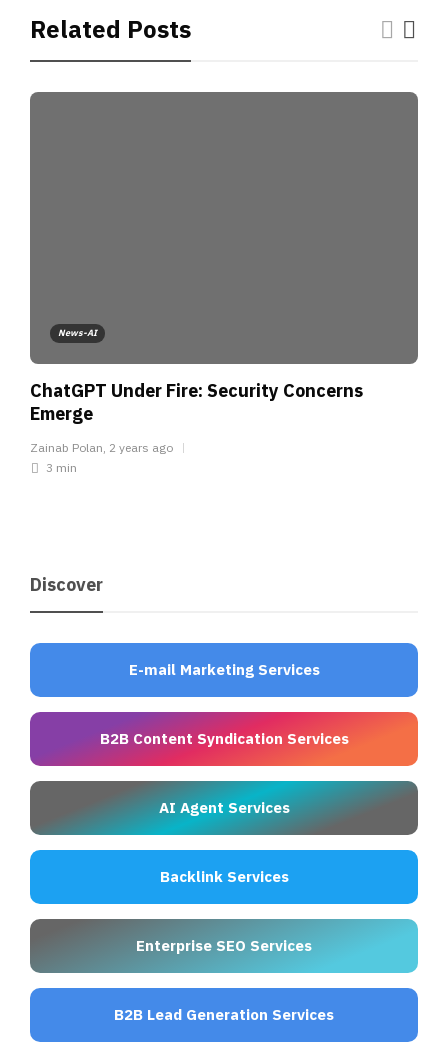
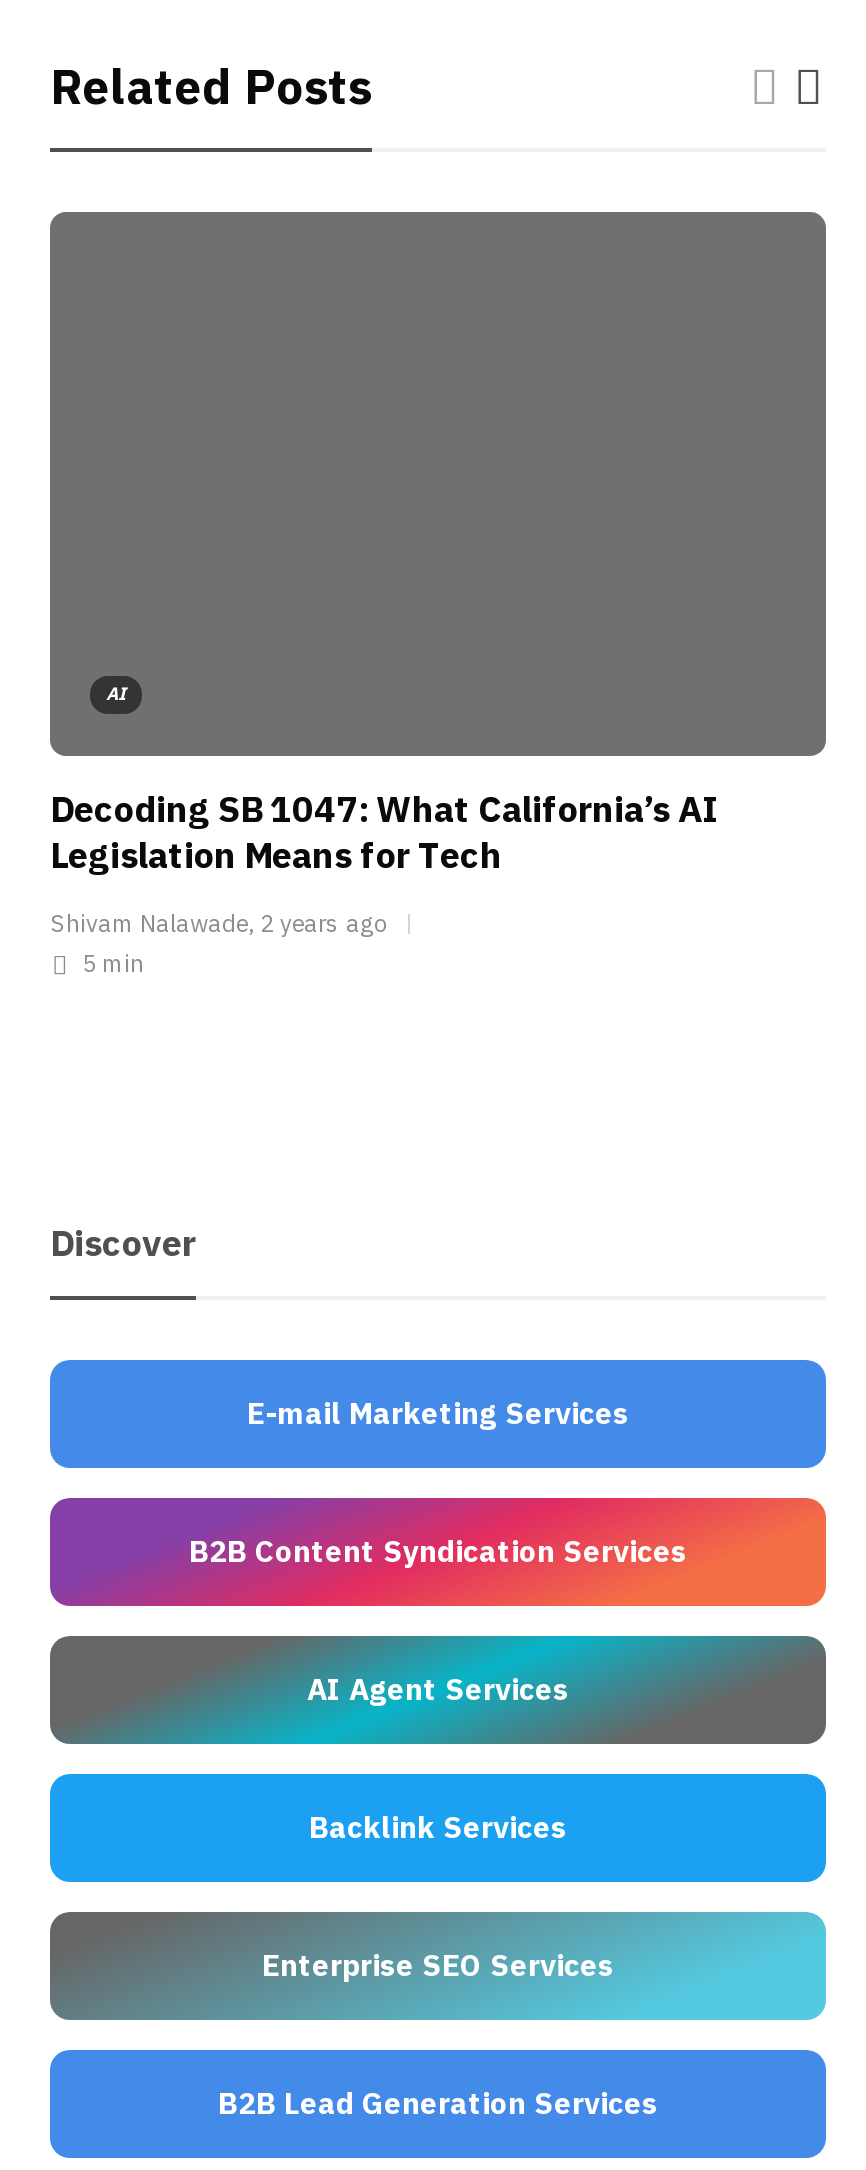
- News-AI
+ AI

- ChatGPT Under Fire: Security Concerns
- Emerge
+ Decoding SB 1047: What California’s AI
+ Legislation Means for Tech

- Zainab Polan, 2 years ago
- 3 min
+ Shivam Nalawade, 2 years ago
+ 5 min
